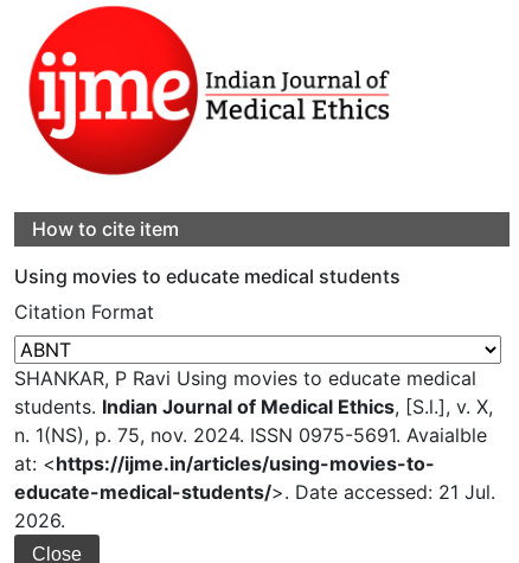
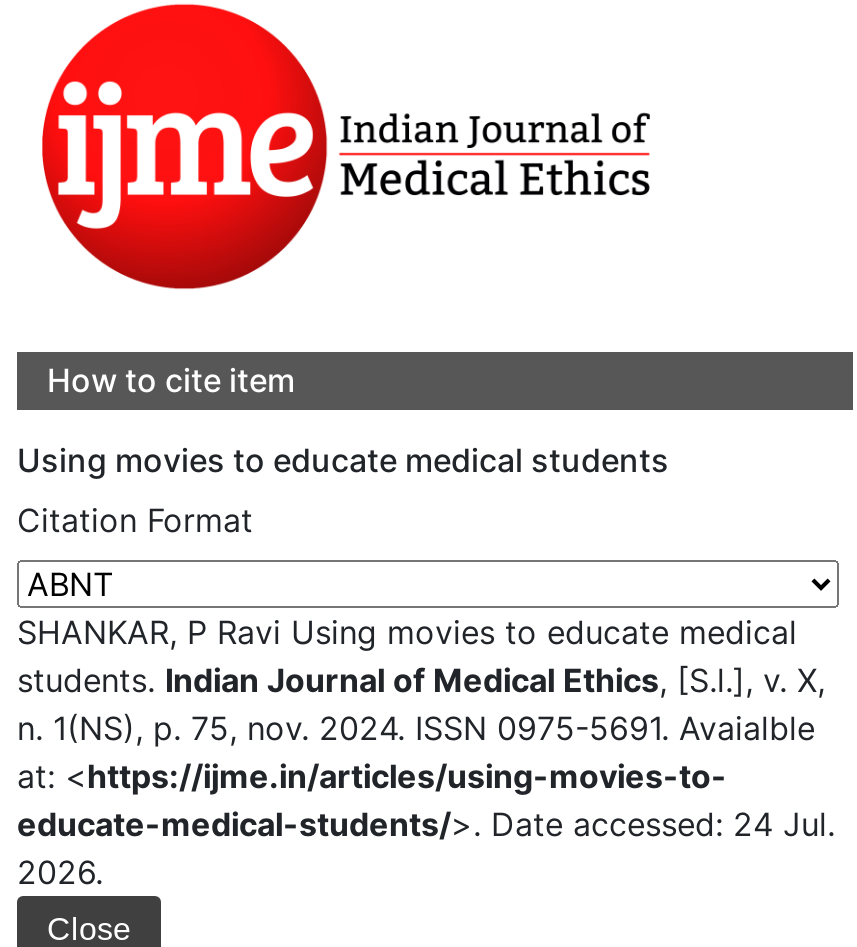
- educate-medical-students/>. Date accessed: 21 Jul.
+ educate-medical-students/>. Date accessed: 24 Jul.
